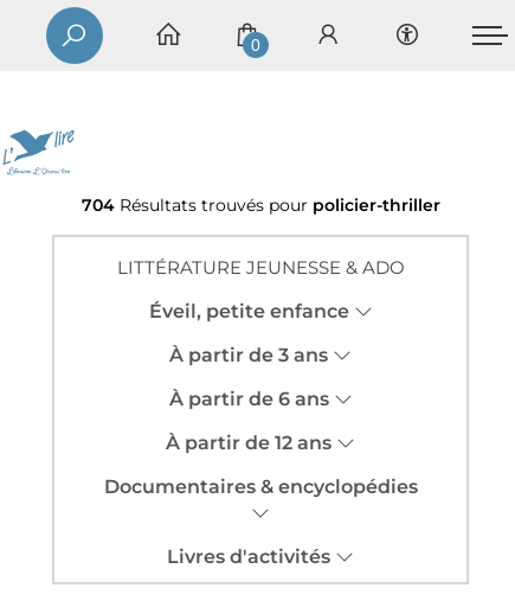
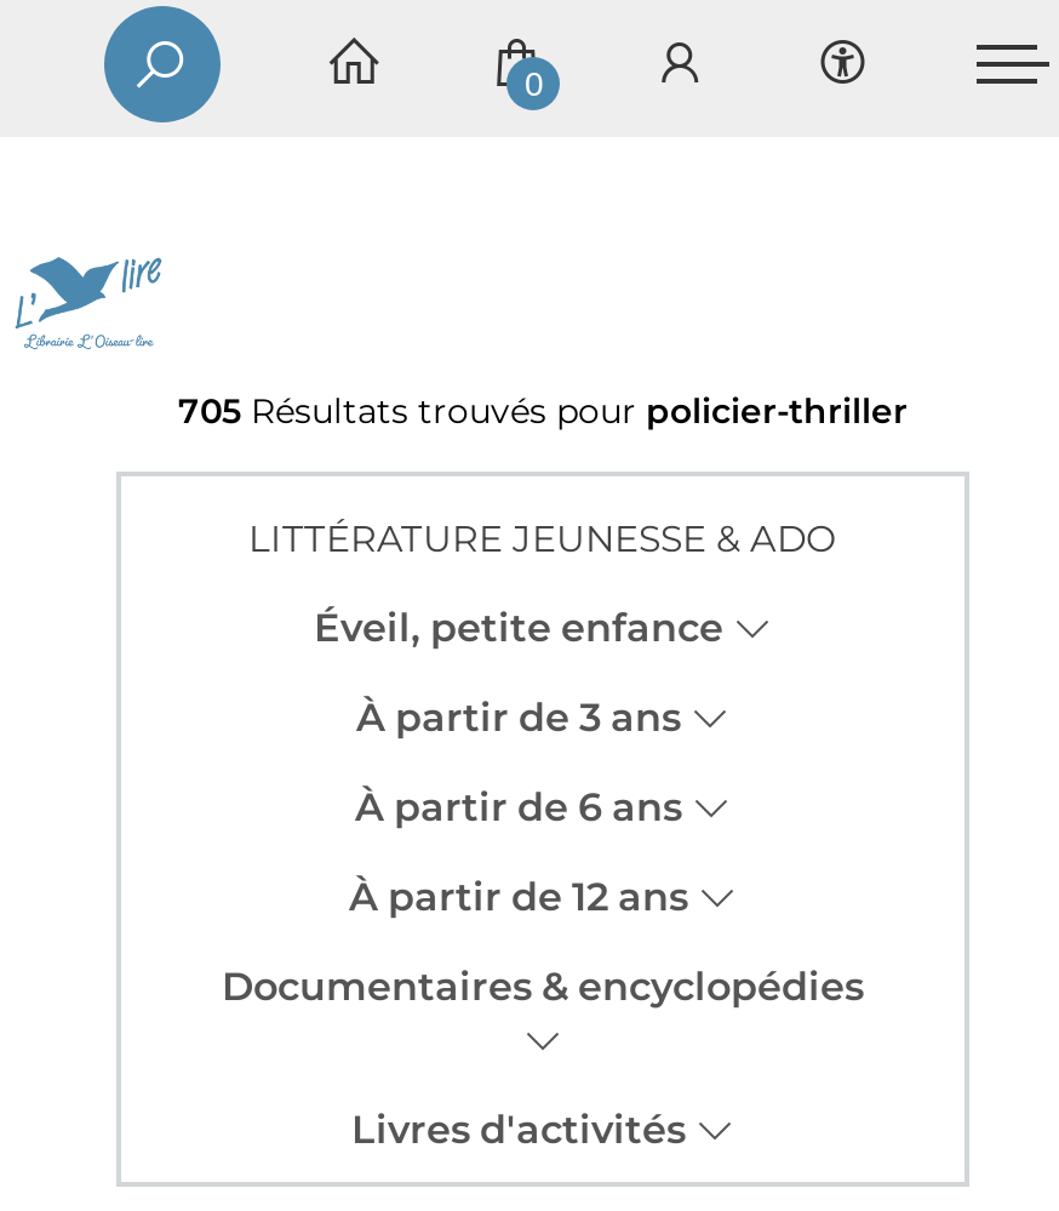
- 704 Résultats trouvés pour policier-thriller
+ 705 Résultats trouvés pour policier-thriller
